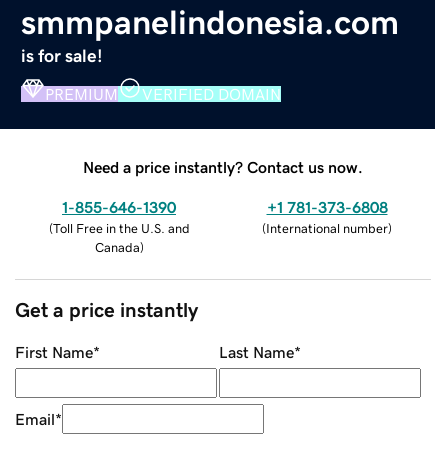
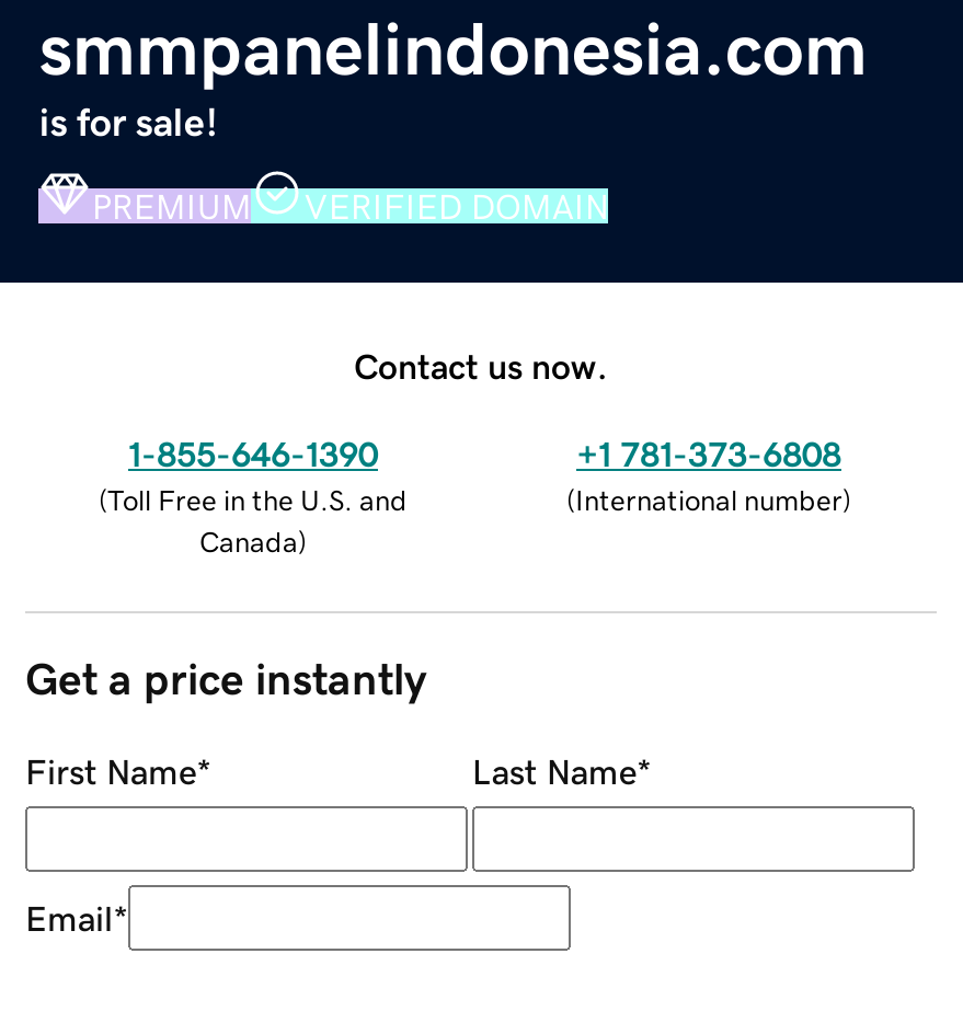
- Need a price instantly? Contact us now.
+ Contact us now.
